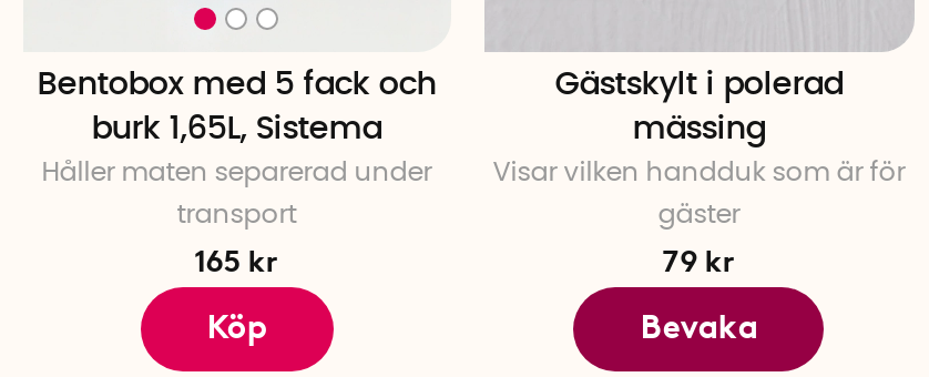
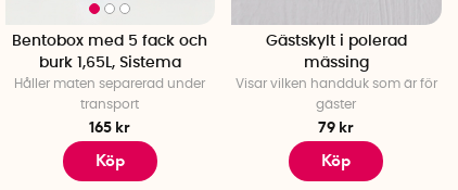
- Bevaka
+ Köp
